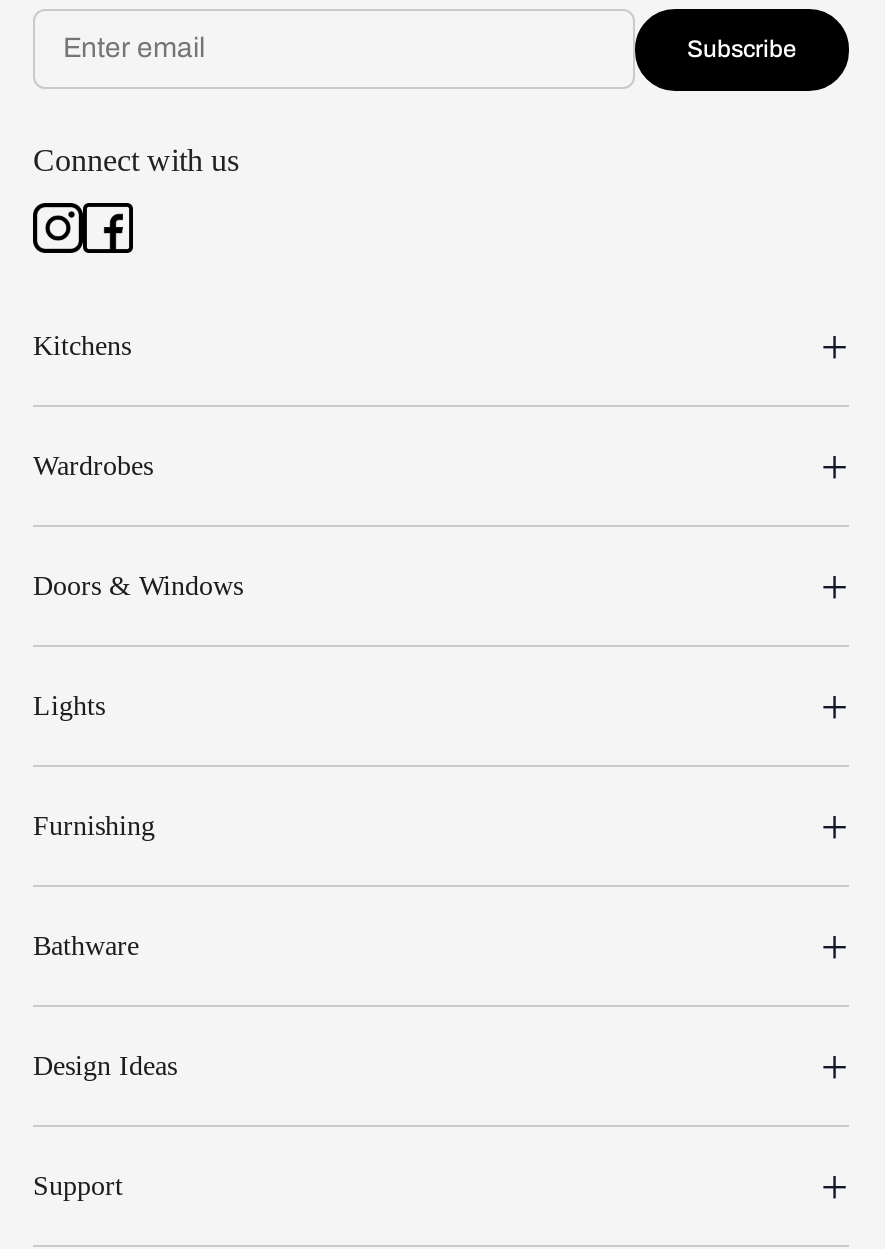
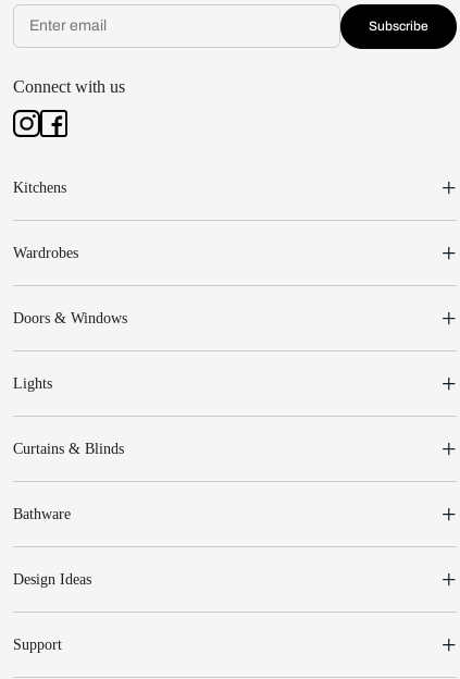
- Furnishing
+ Curtains & Blinds
